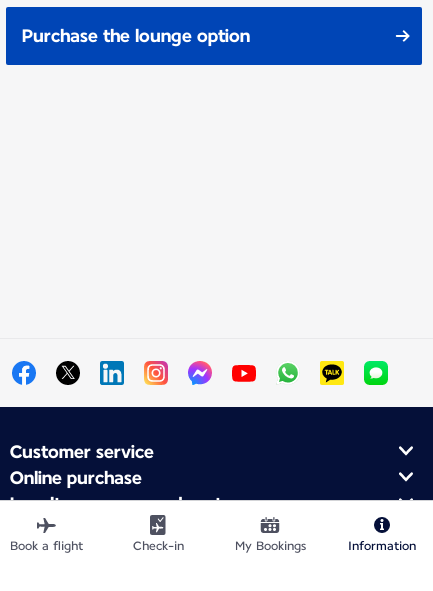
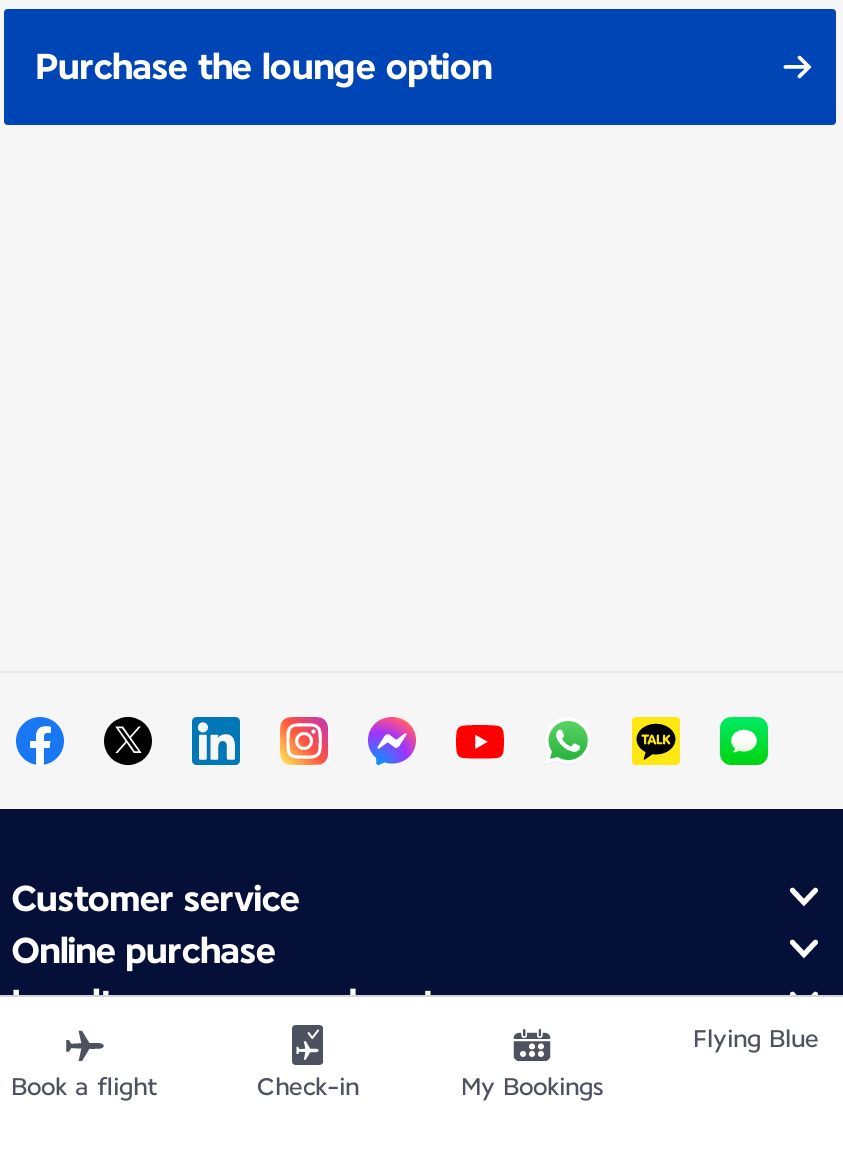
- Information
+ Flying Blue
